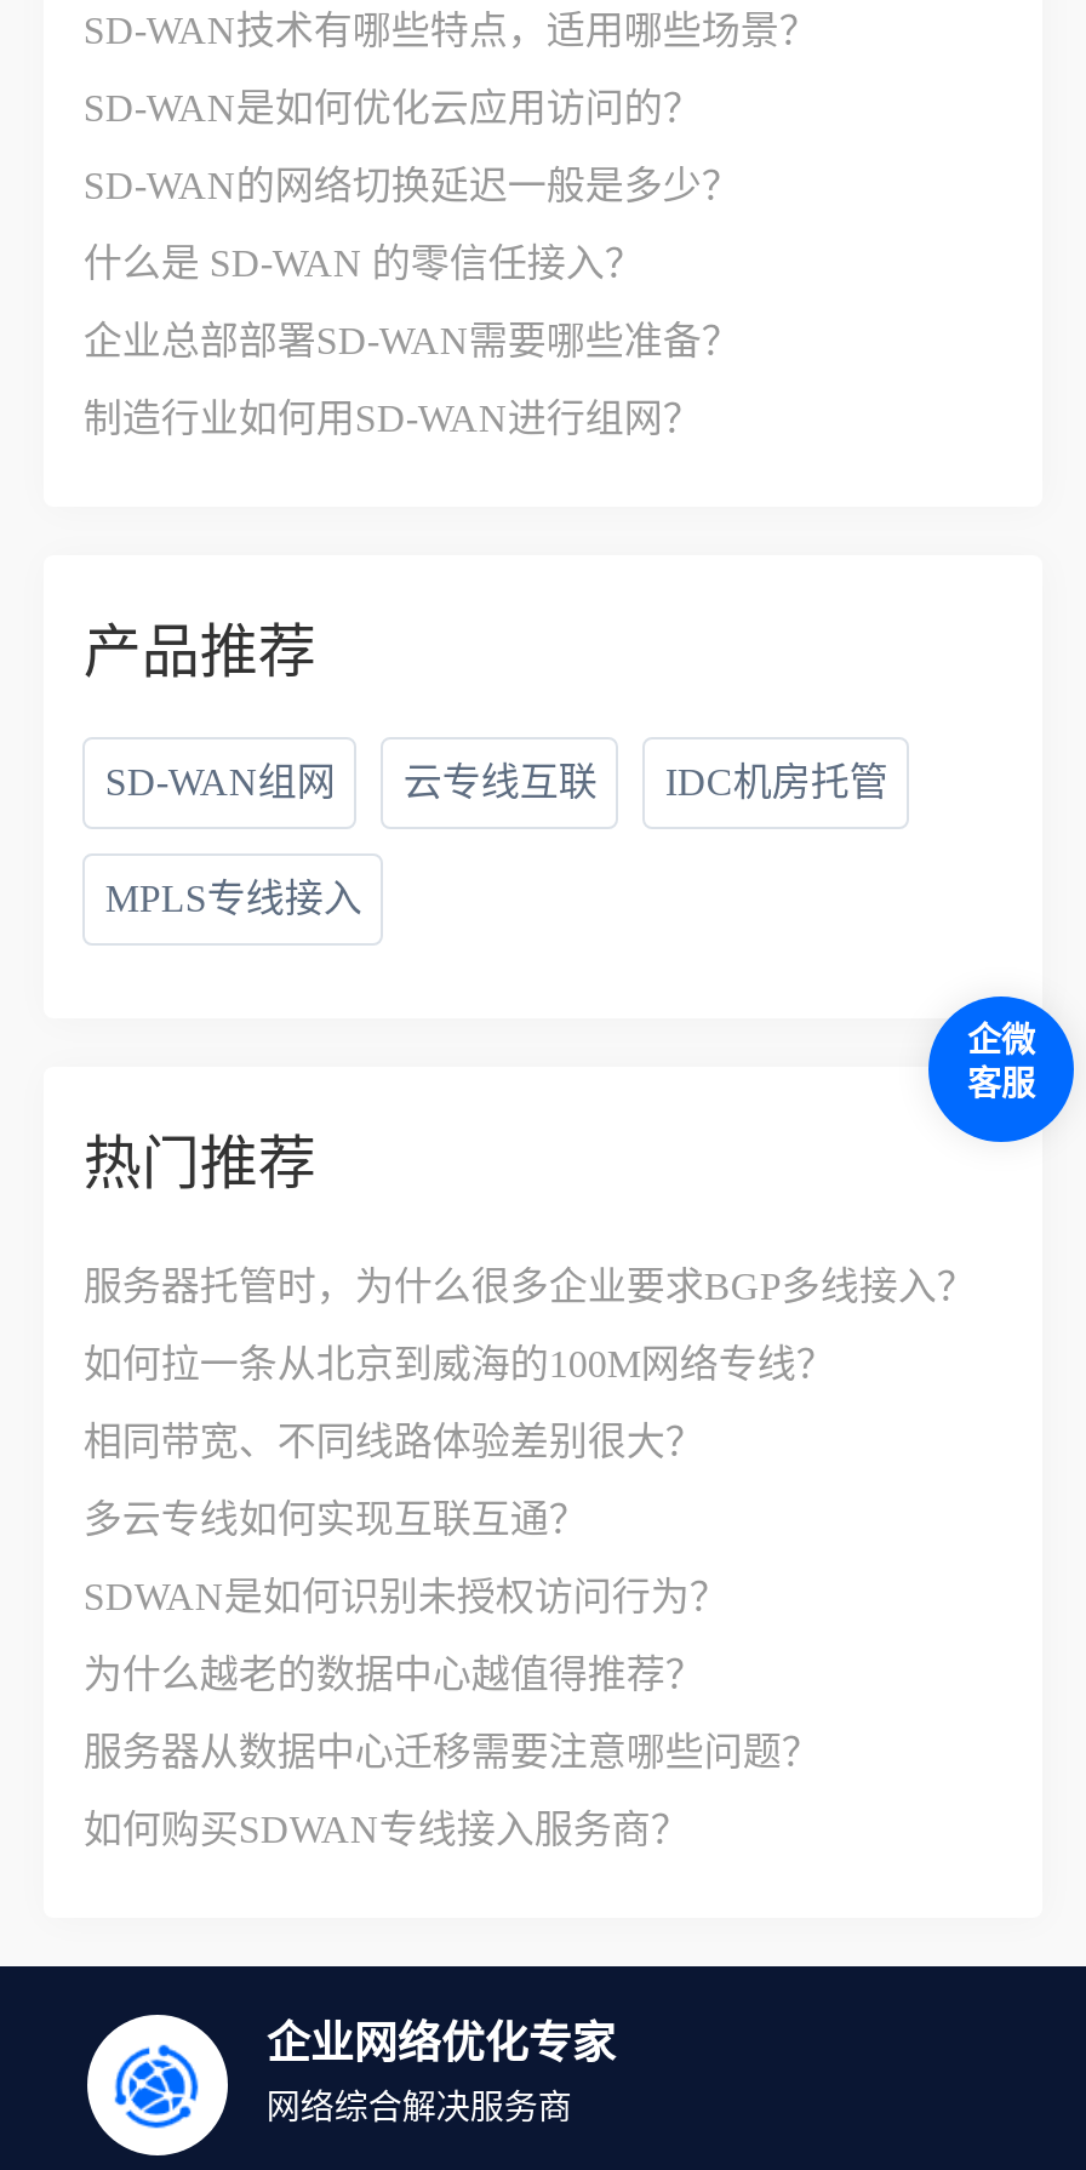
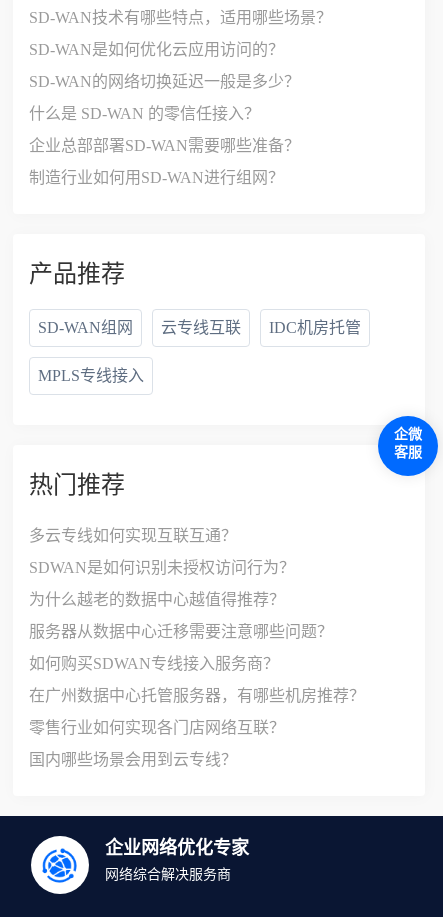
- 服务器托管时，为什么很多企业要求BGP多线接入？
- 如何拉一条从北京到威海的100M网络专线？
- 相同带宽、不同线路体验差别很大？

moved up: 多云专线如何实现互联互通？ | SDWAN是如何识别未授权访问行为？ | 为什么越老的数据中心越值得推荐？ | 服务器从数据中心迁移需要注意哪些问题？ | 如何购买SDWAN专线接入服务商？

+ 在广州数据中心托管服务器，有哪些机房推荐？
+ 零售行业如何实现各门店网络互联？
+ 国内哪些场景会用到云专线？
